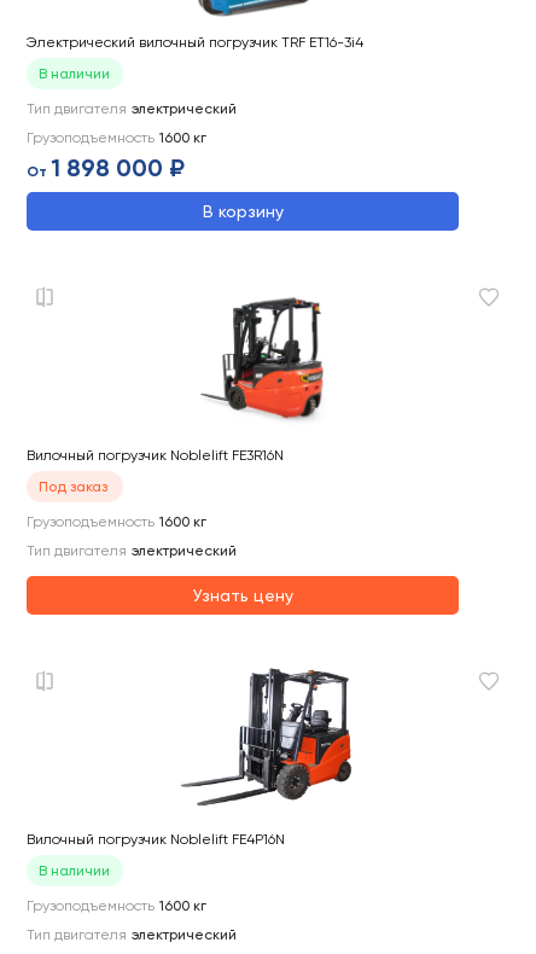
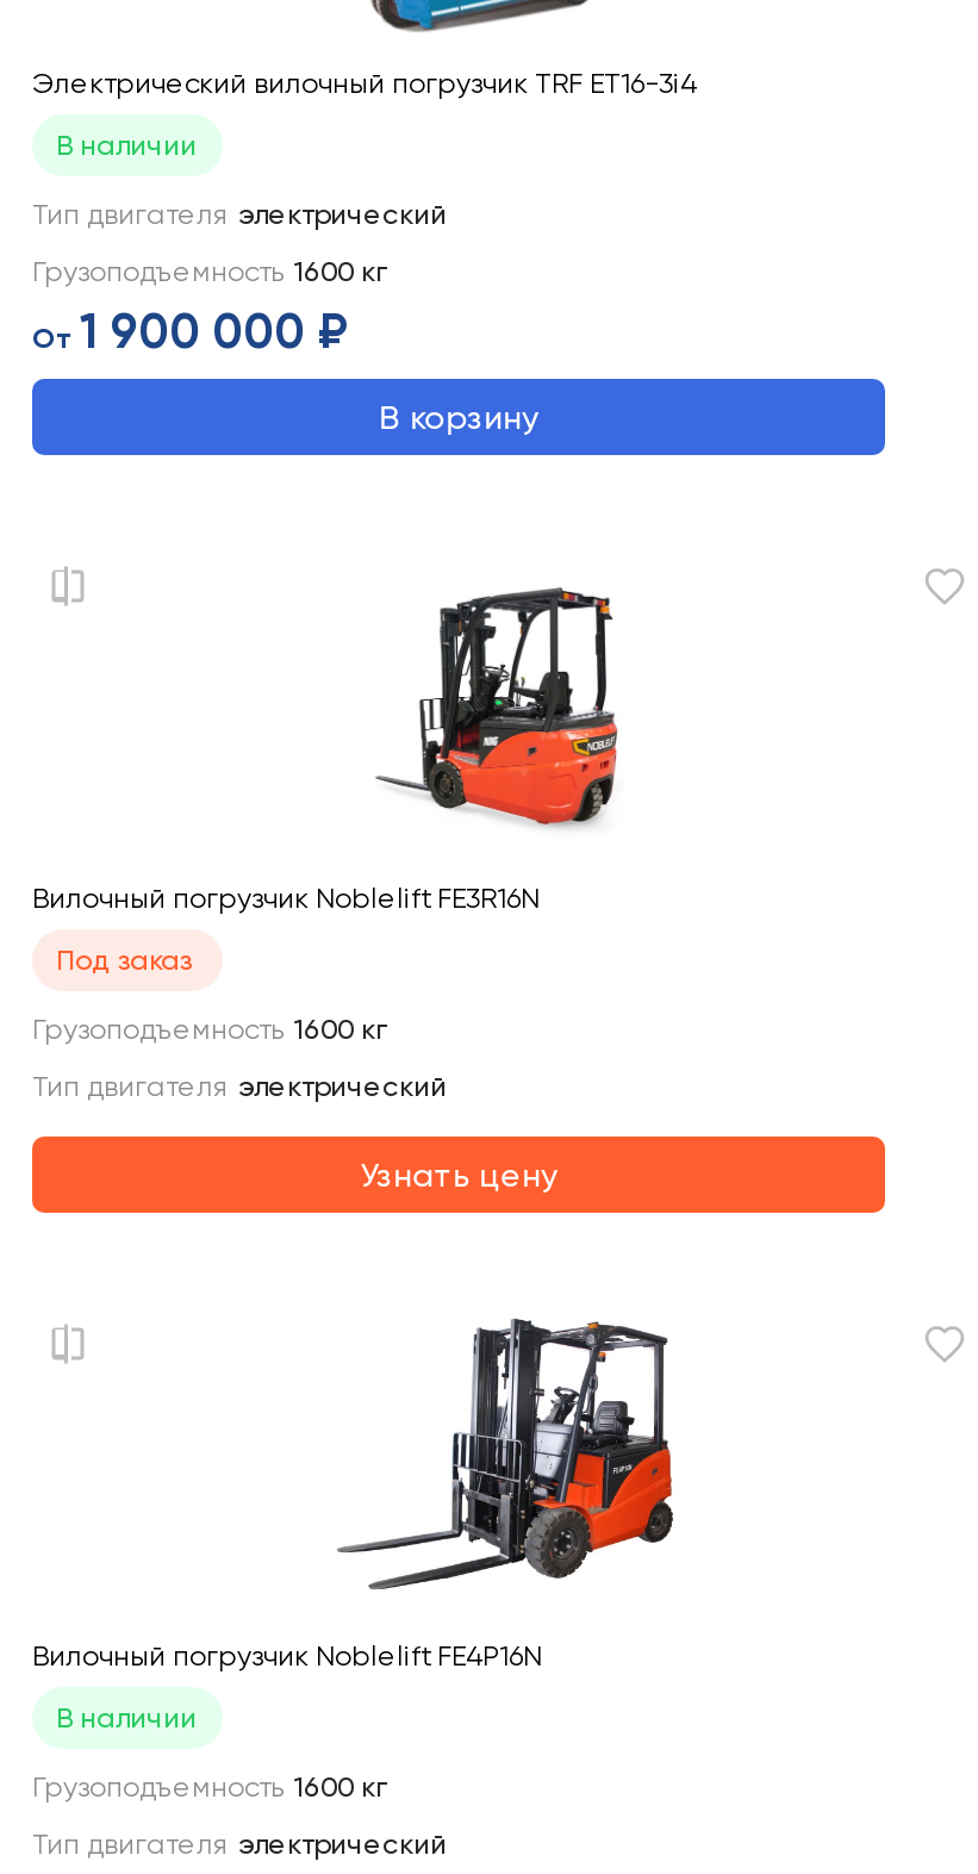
- От1 898 000 ₽
+ От1 900 000 ₽
